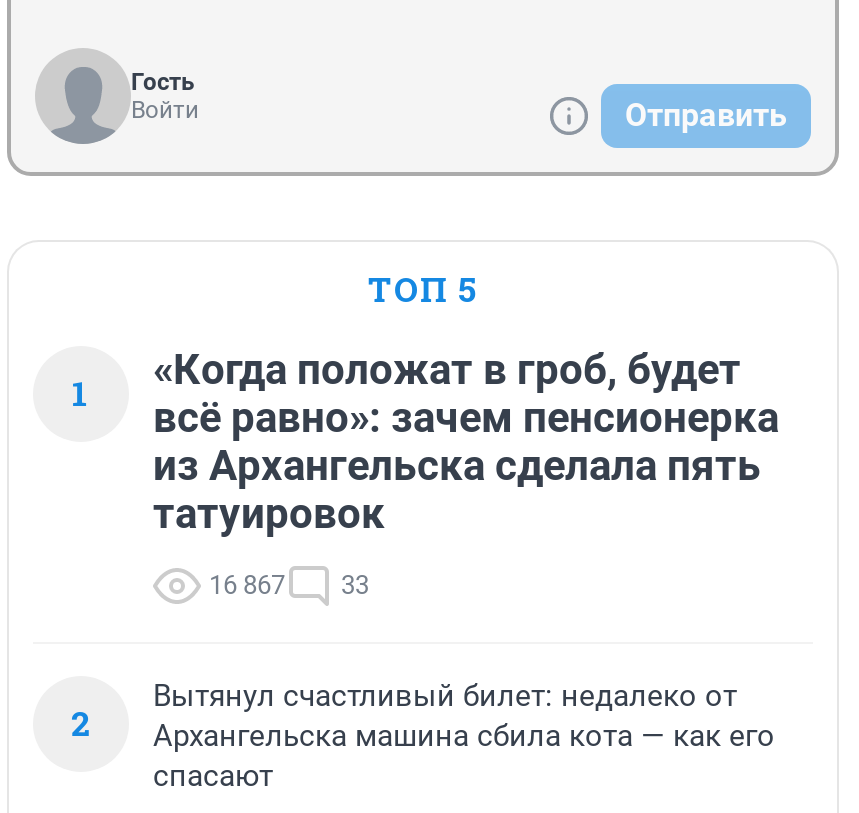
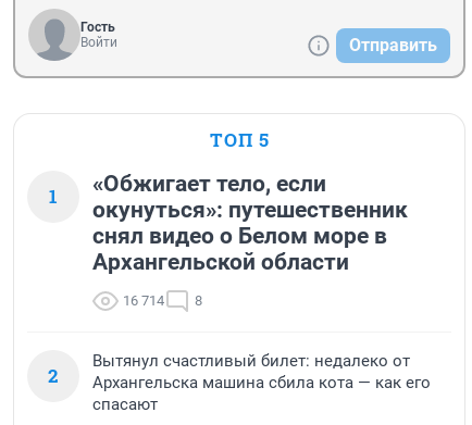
- «Когда положат в гроб, будет
- всё равно»: зачем пенсионерка
- из Архангельска сделала пять
- татуировок
+ «Обжигает тело, если
+ окунуться»: путешественник
+ снял видео о Белом море в
+ Архангельской области

- 16 867
- 33
+ 16 714
+ 8
